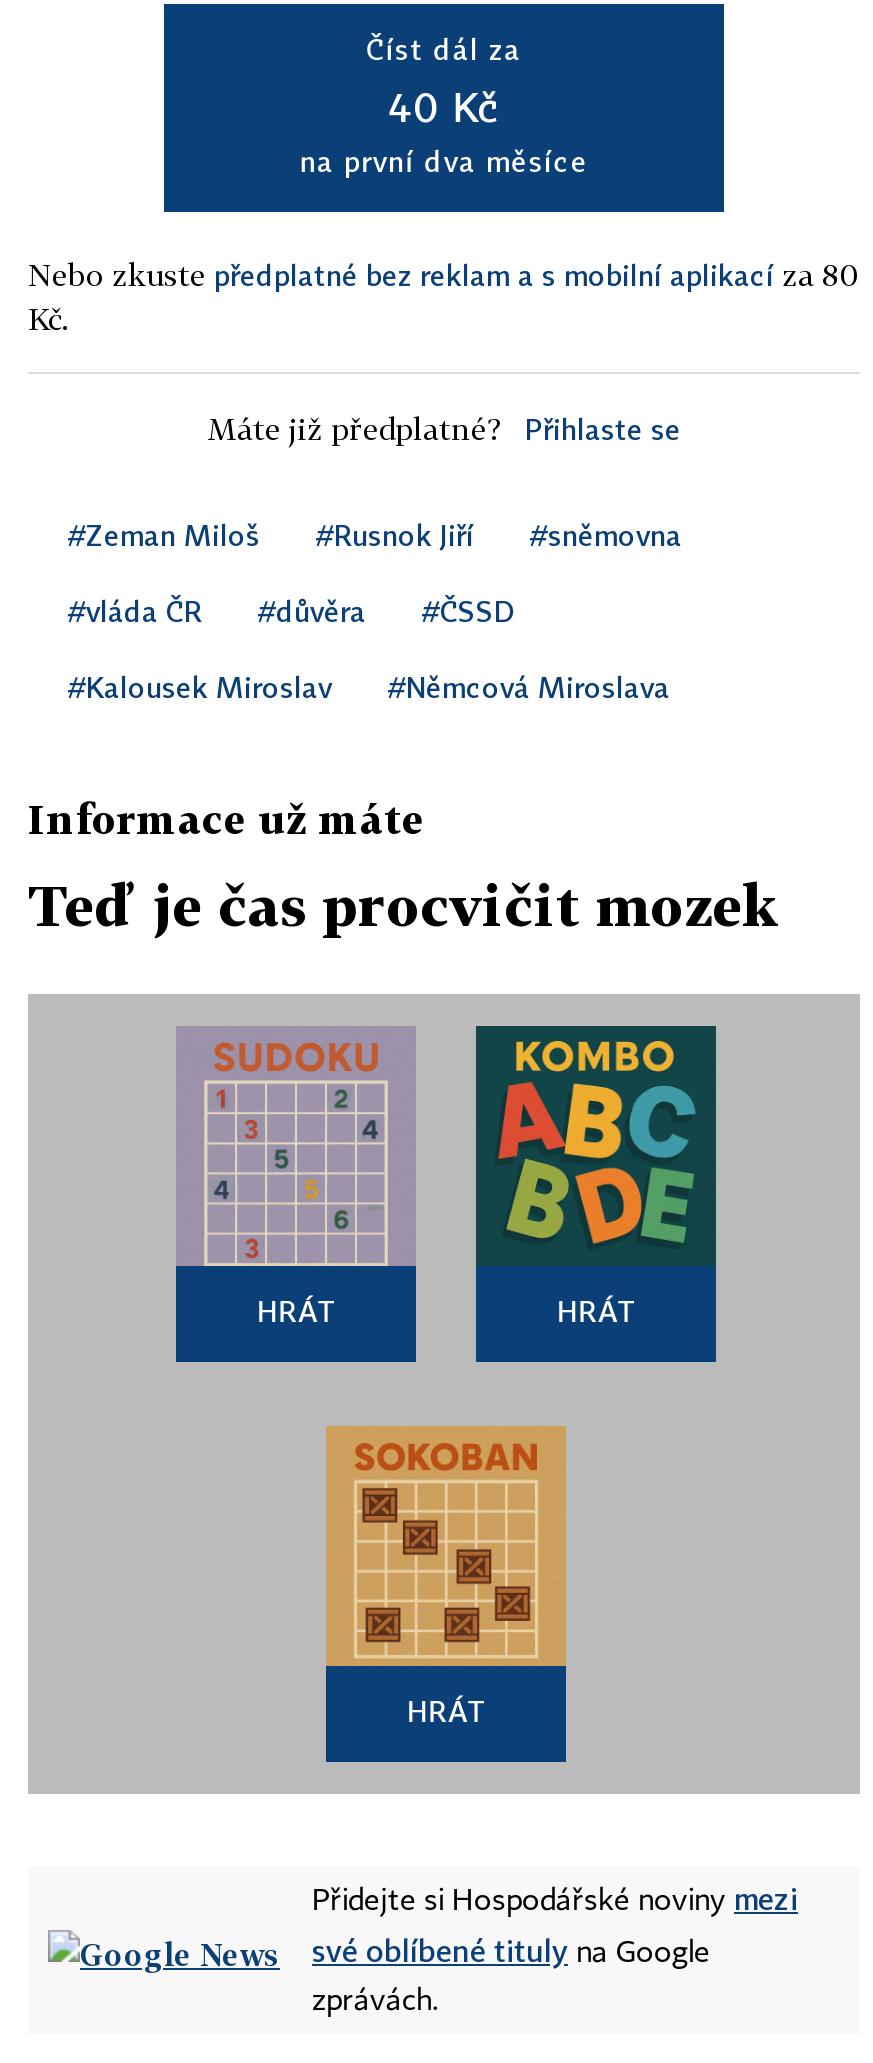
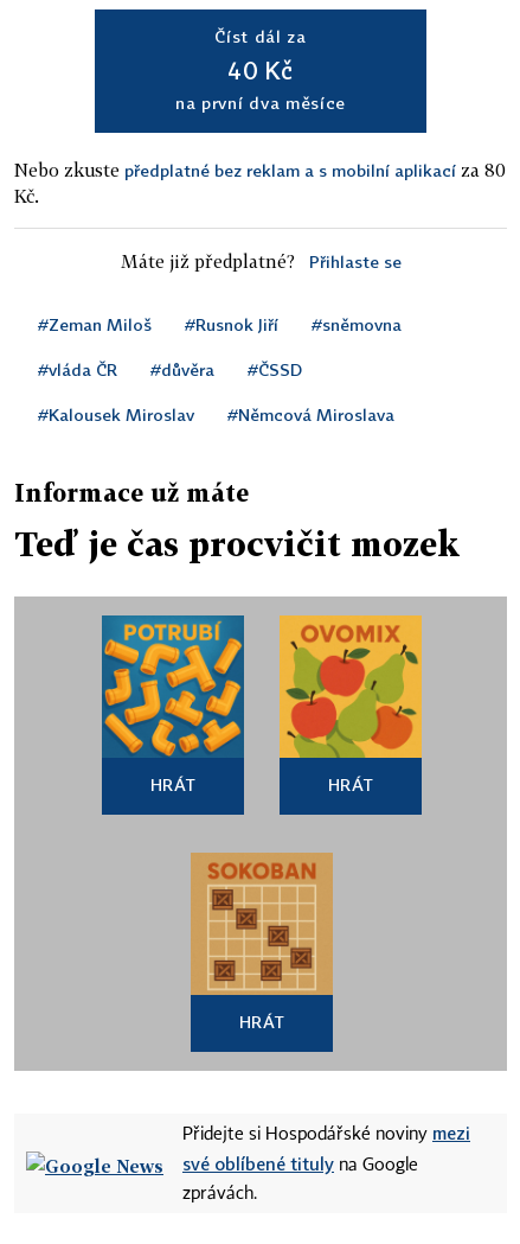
- [image]
+ [image]

- [image]
+ [image]
